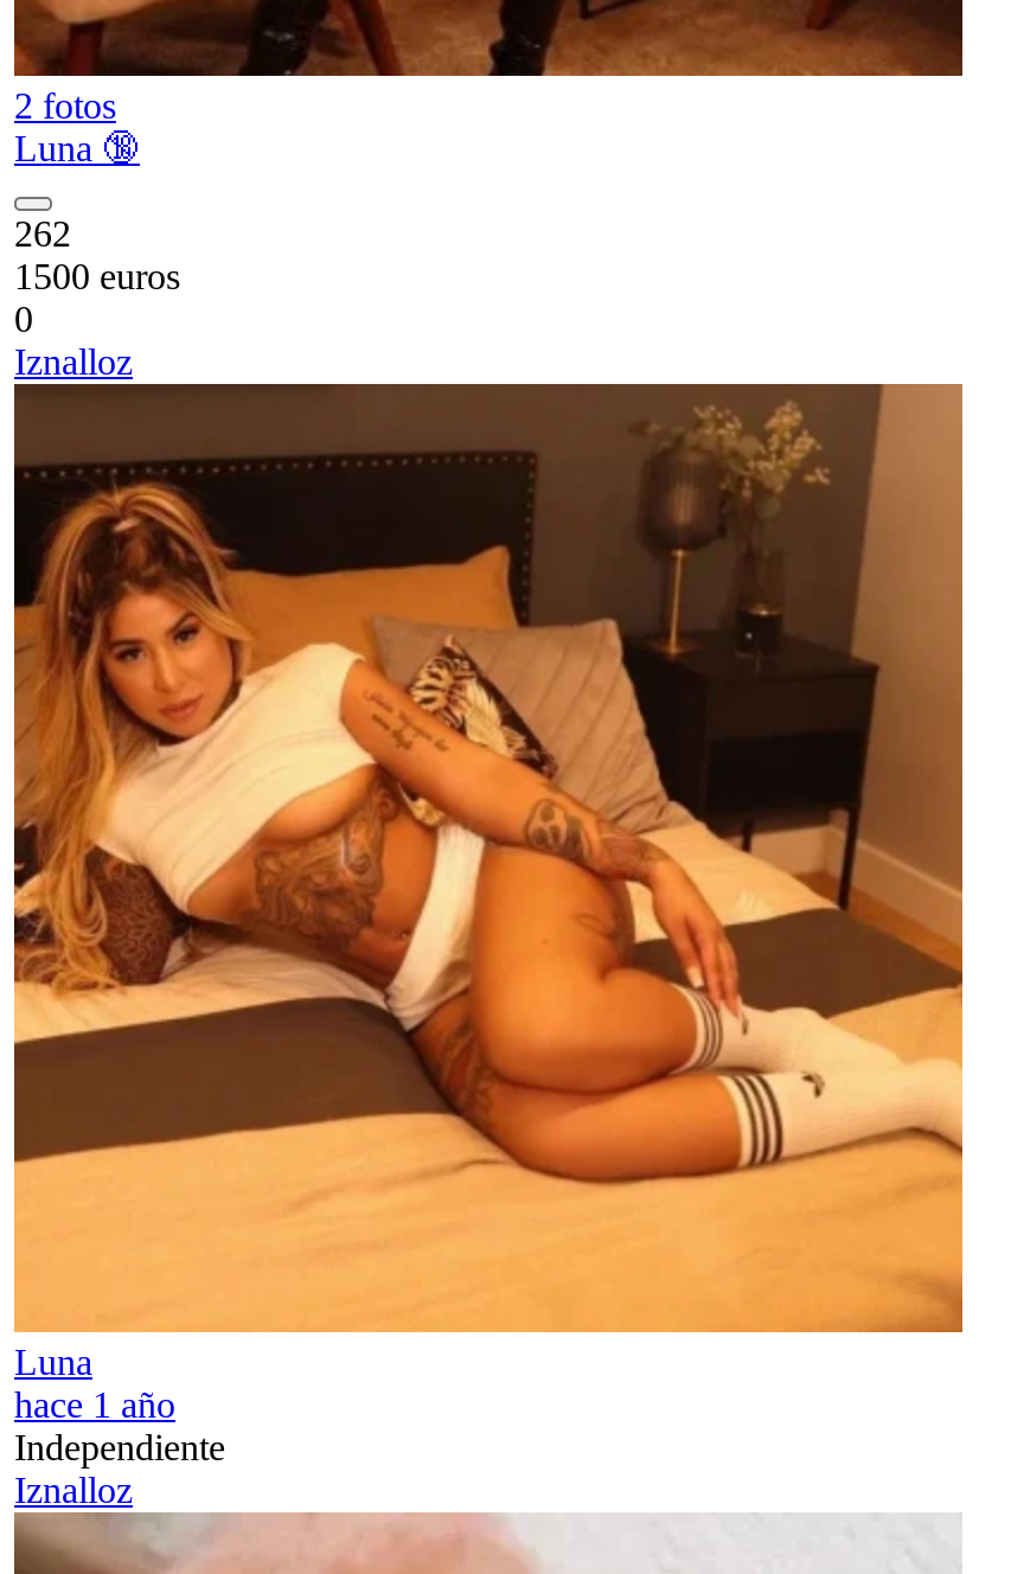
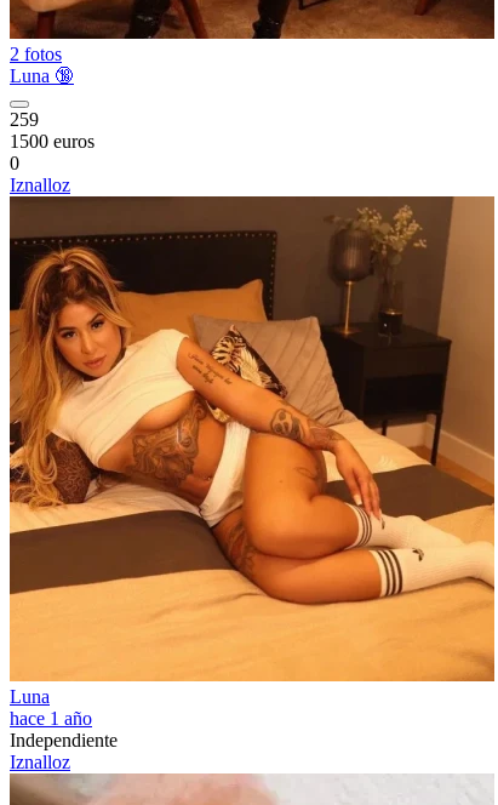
- 262
+ 259
